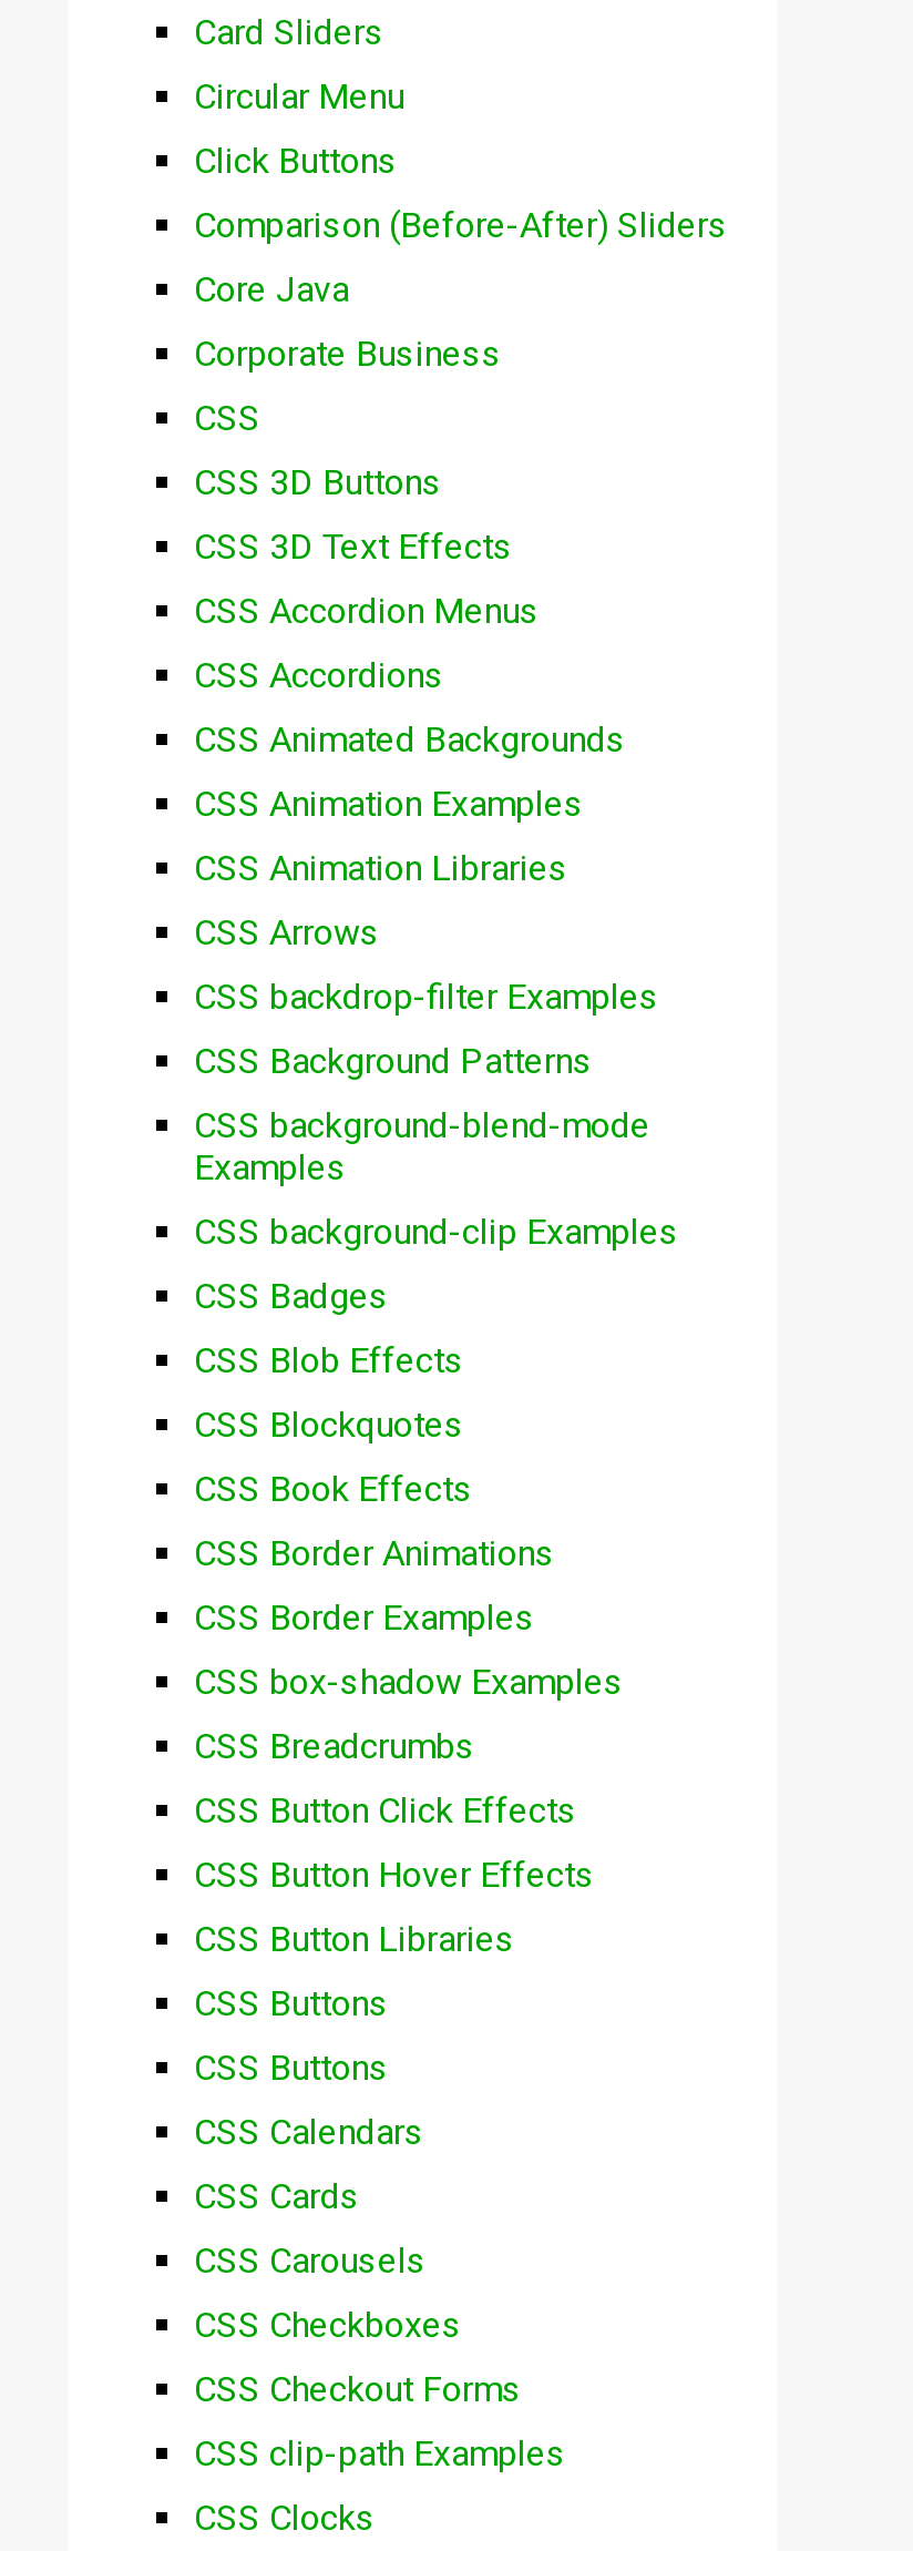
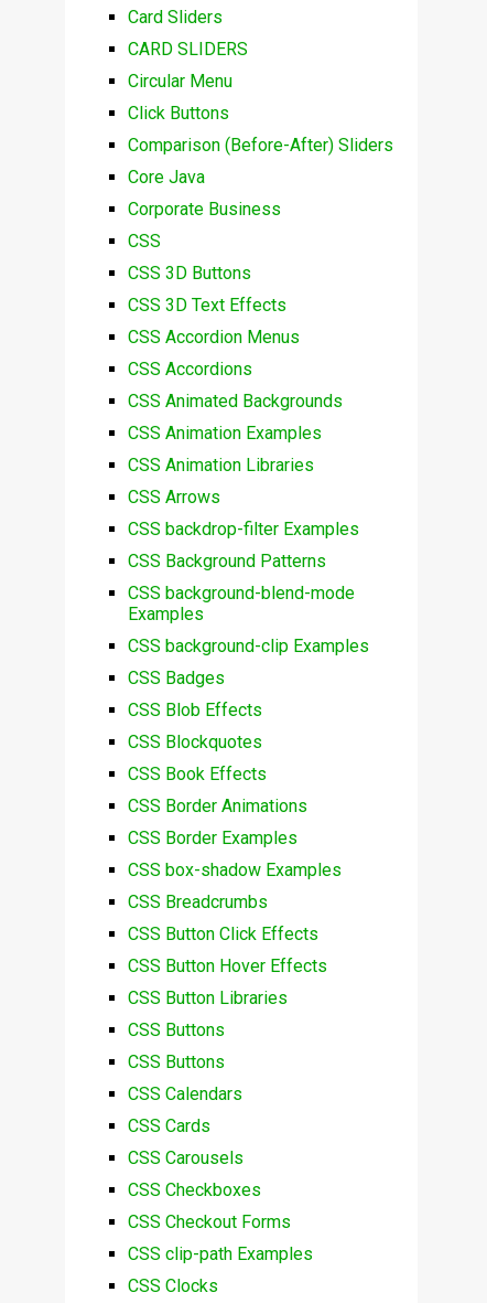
+ CARD SLIDERS
